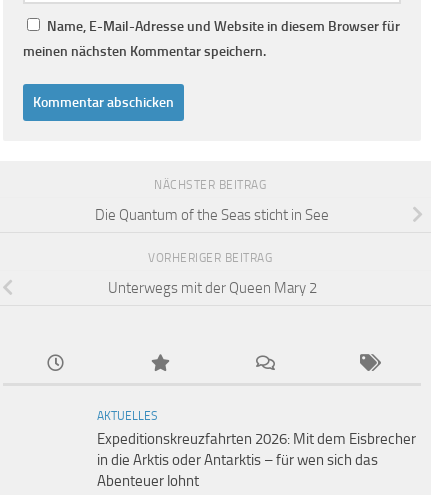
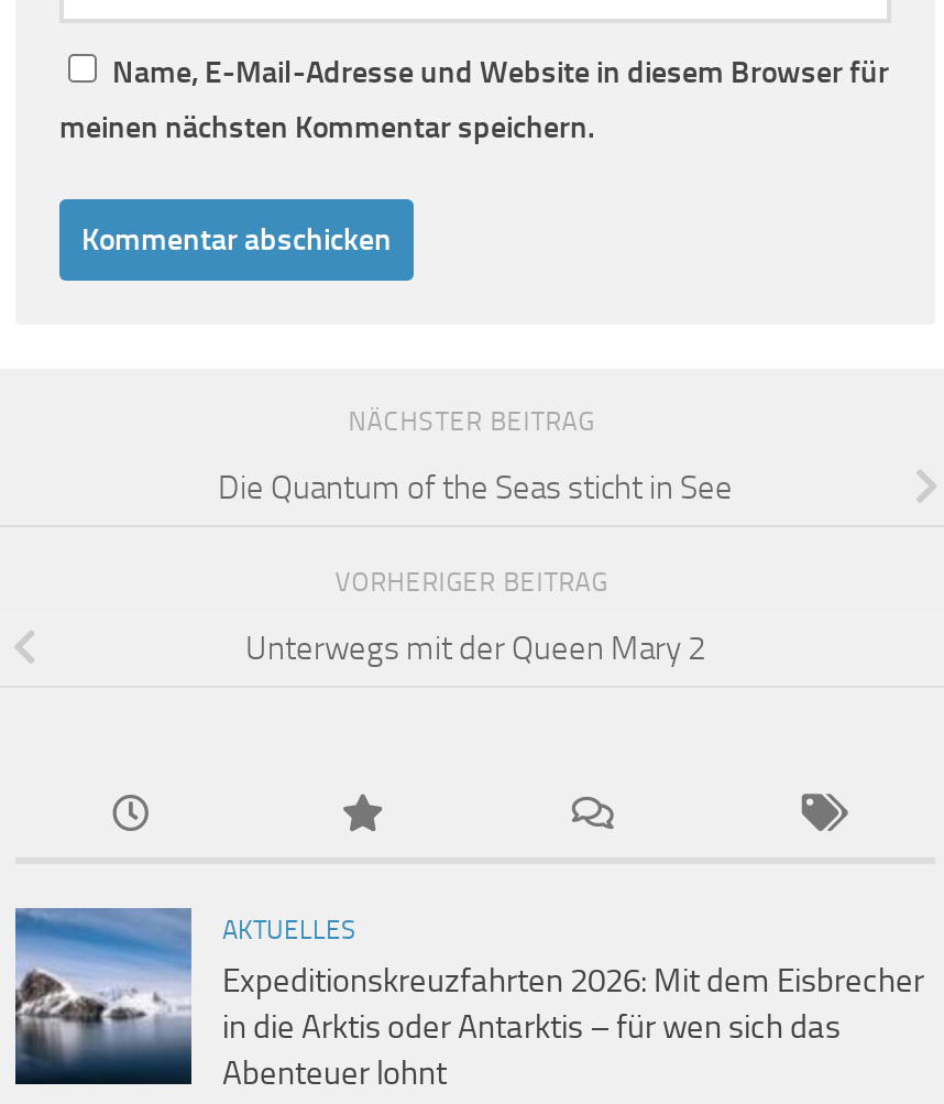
+ [image]
